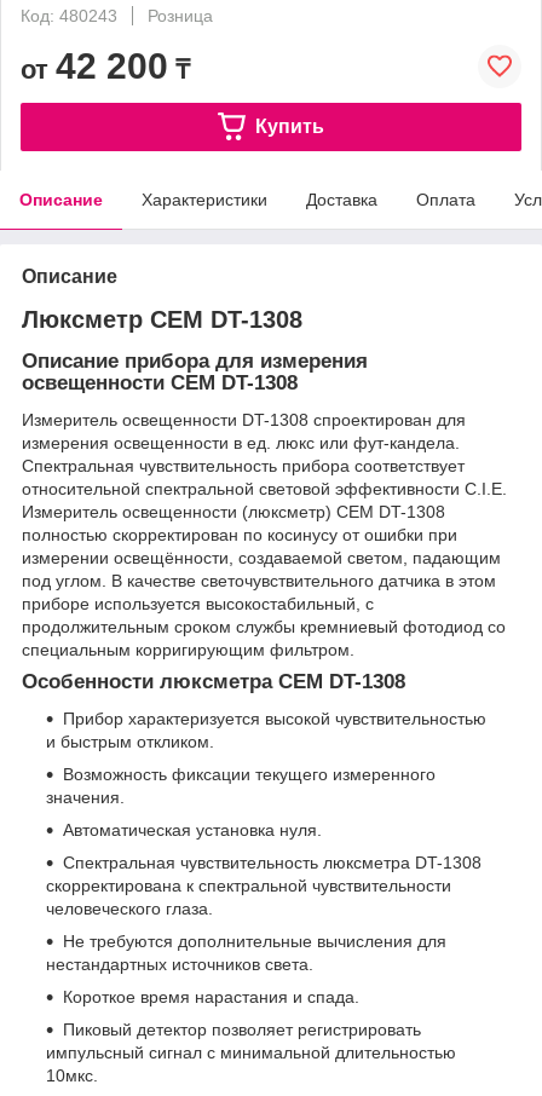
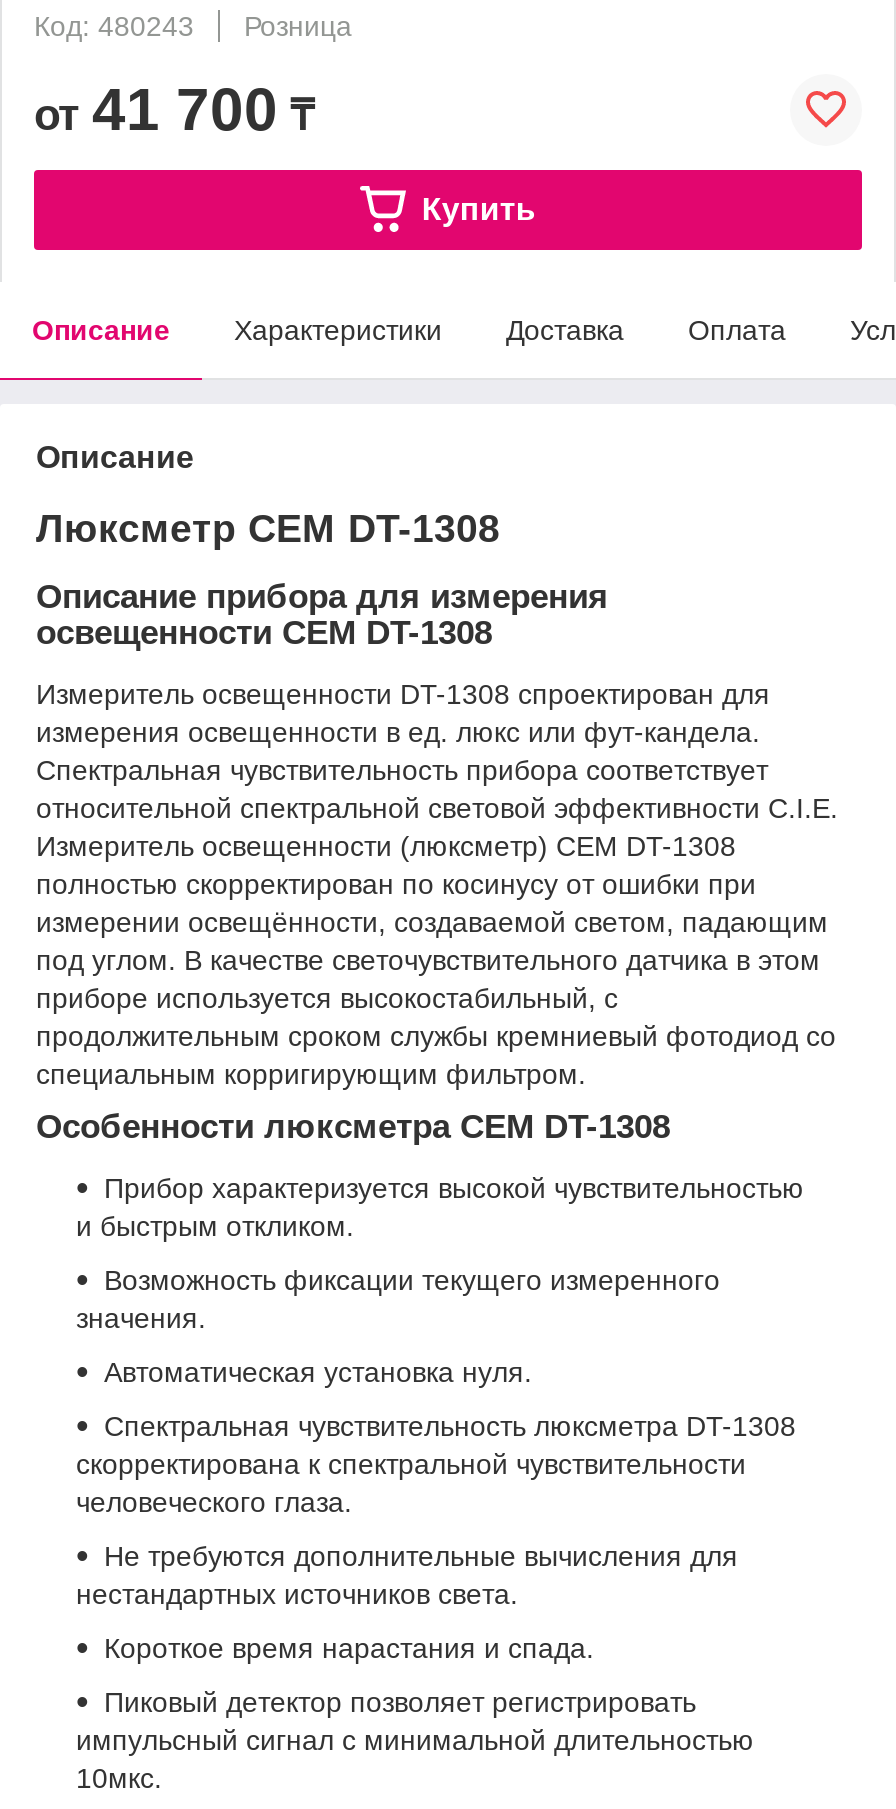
- от 42 200 ₸
+ от 41 700 ₸
